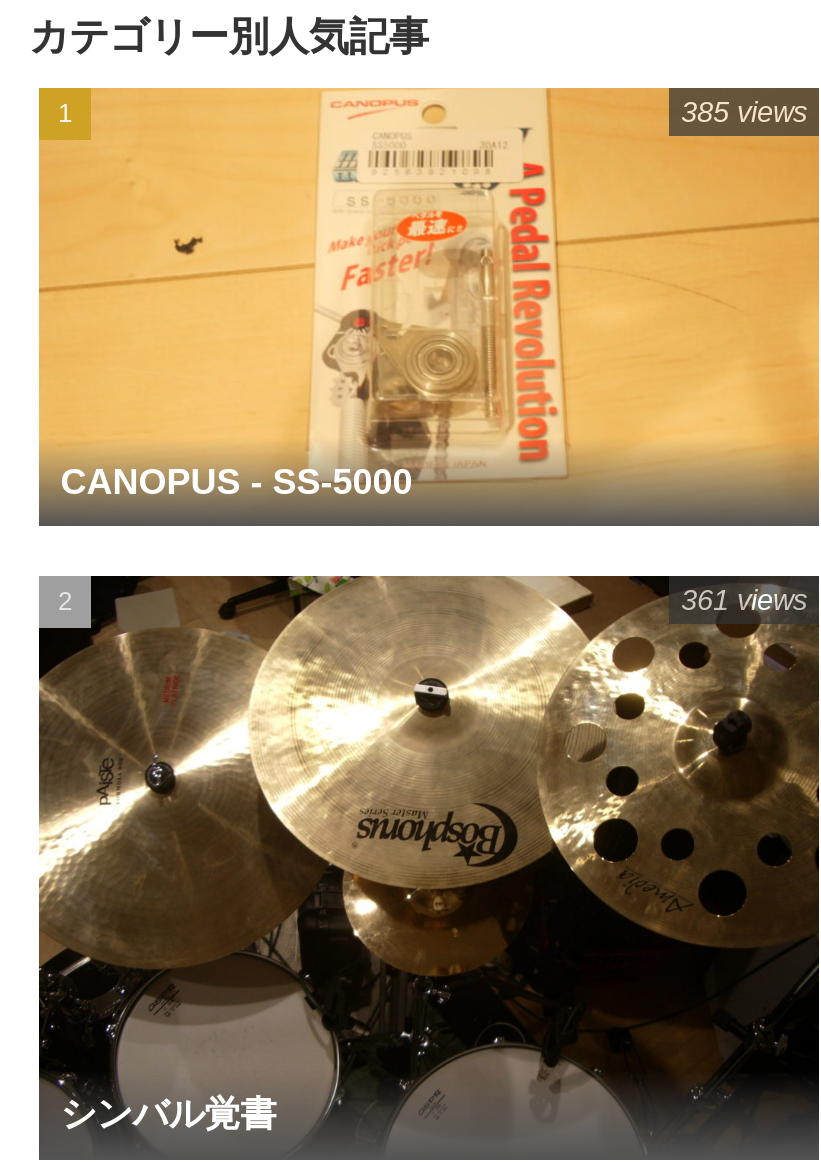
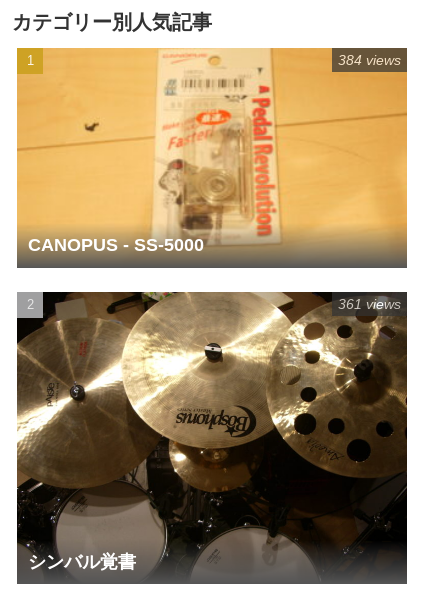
- 385 views
+ 384 views
